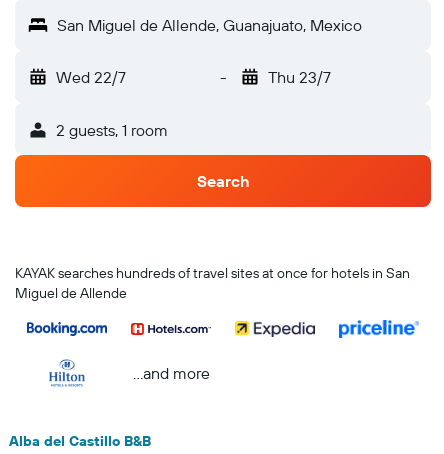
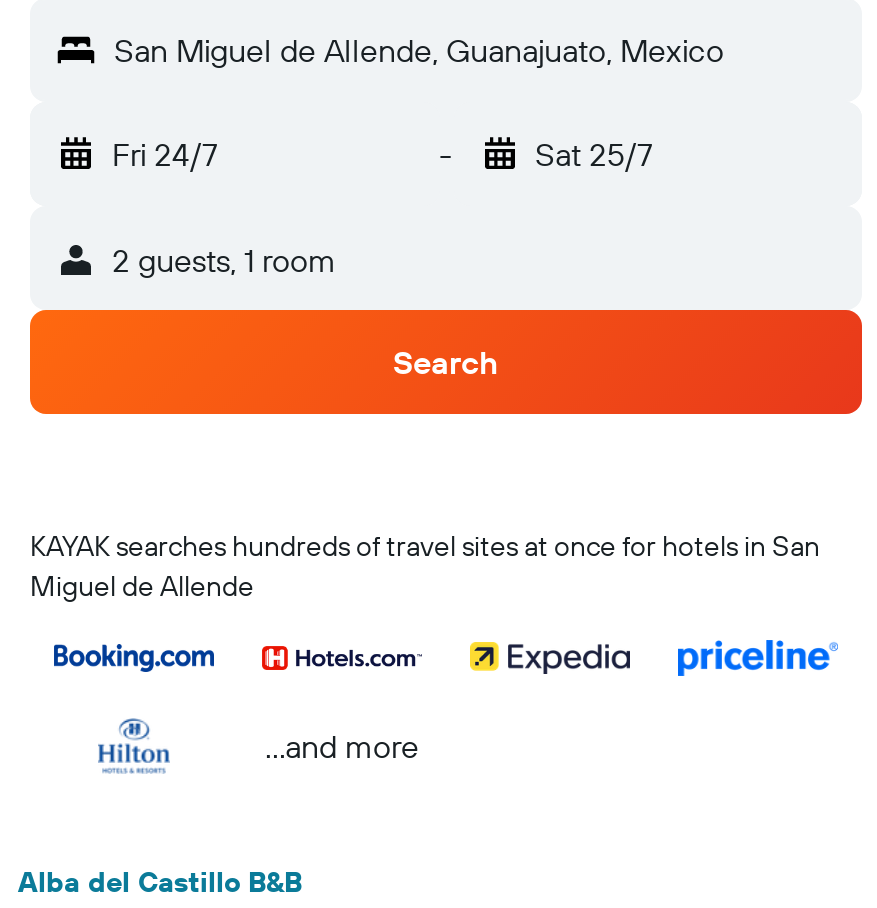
- Wed 22/7
+ Fri 24/7

- Thu 23/7
+ Sat 25/7
